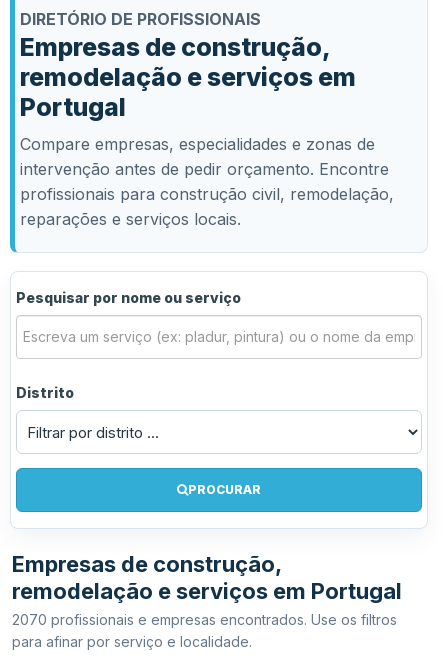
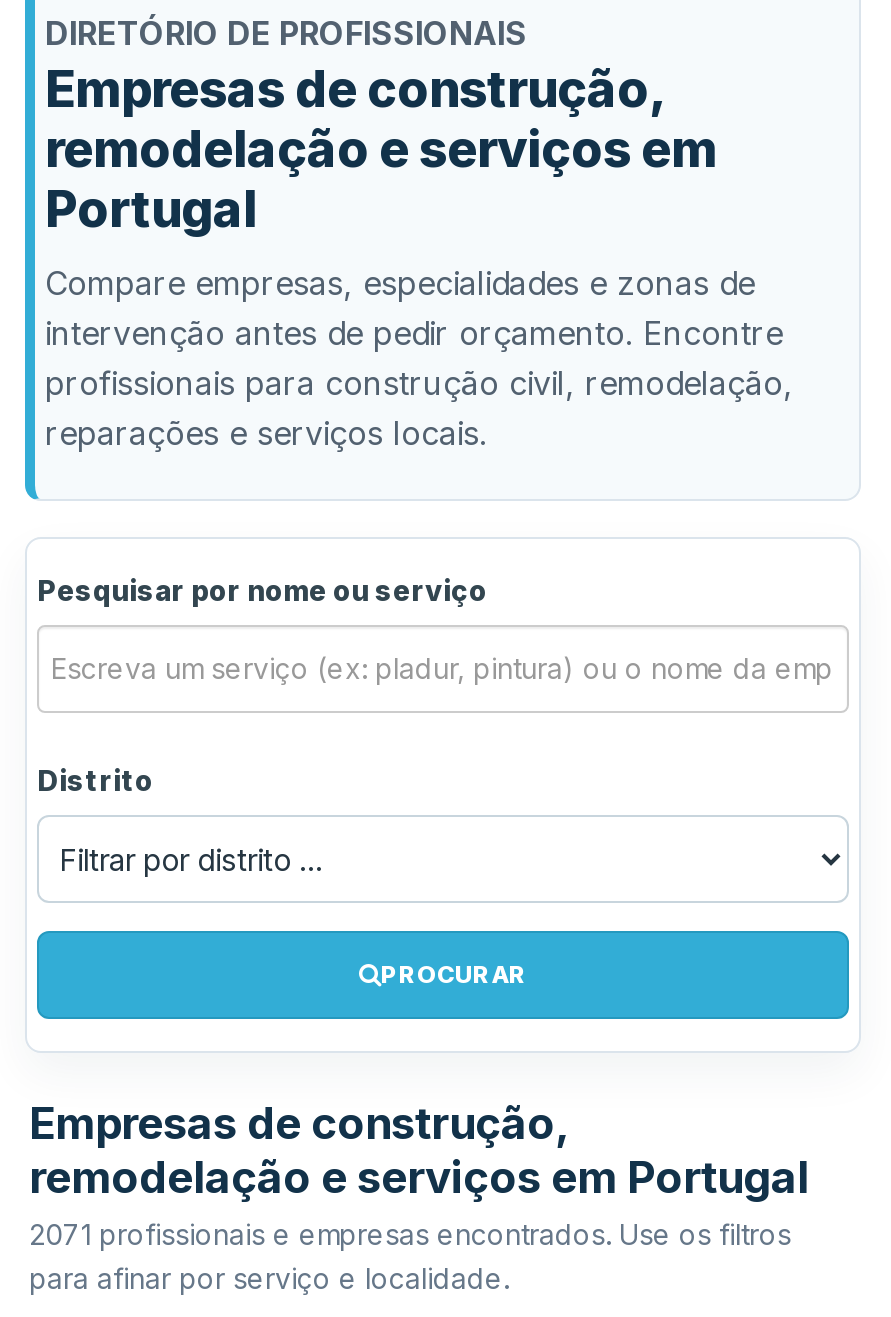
- 2070 profissionais e empresas encontrados. Use os filtros
+ 2071 profissionais e empresas encontrados. Use os filtros
